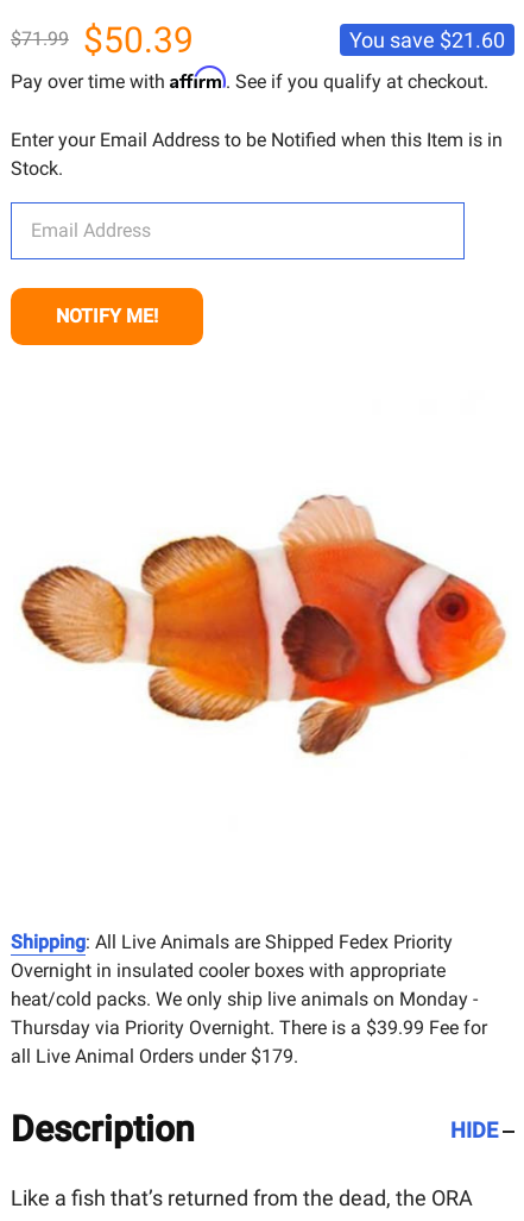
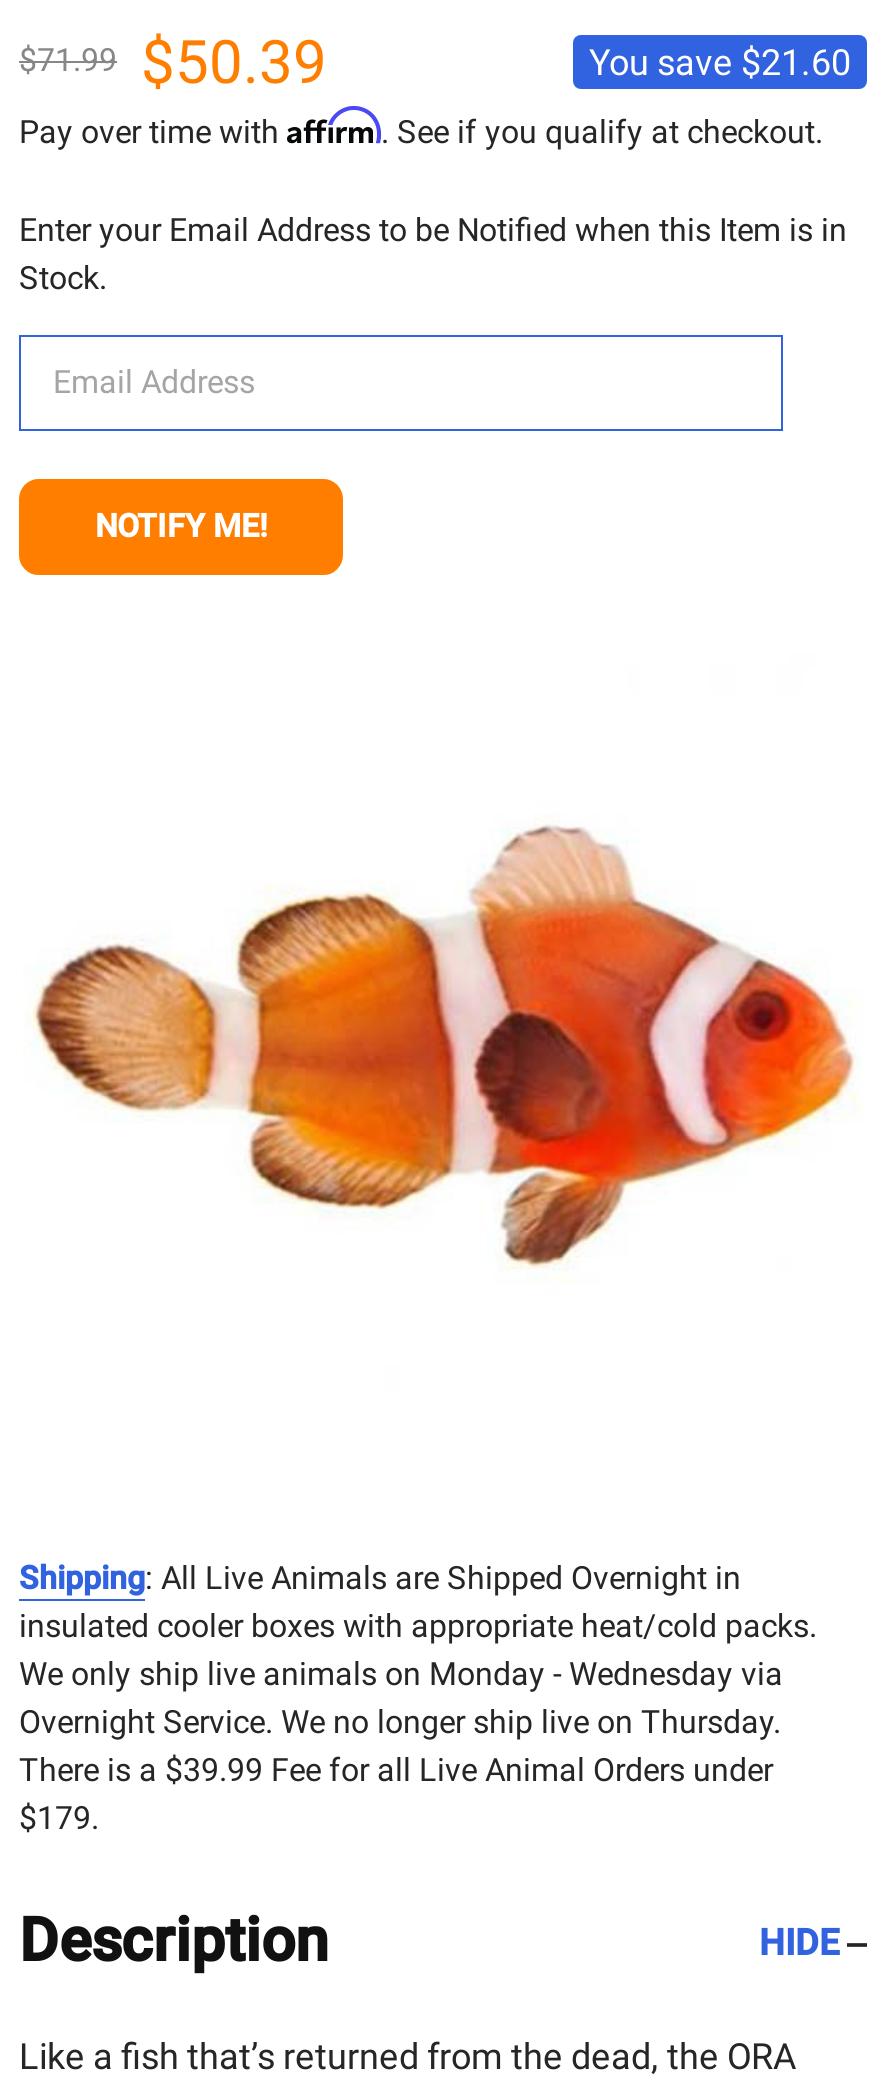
- Shipping: All Live Animals are Shipped Fedex Priority
- Overnight in insulated cooler boxes with appropriate
- heat/cold packs. We only ship live animals on Monday -
- Thursday via Priority Overnight. There is a $39.99 Fee for
- all Live Animal Orders under $179.
+ Shipping: All Live Animals are Shipped Overnight in
+ insulated cooler boxes with appropriate heat/cold packs.
+ We only ship live animals on Monday - Wednesday via
+ Overnight Service. We no longer ship live on Thursday.
+ There is a $39.99 Fee for all Live Animal Orders under
+ $179.
